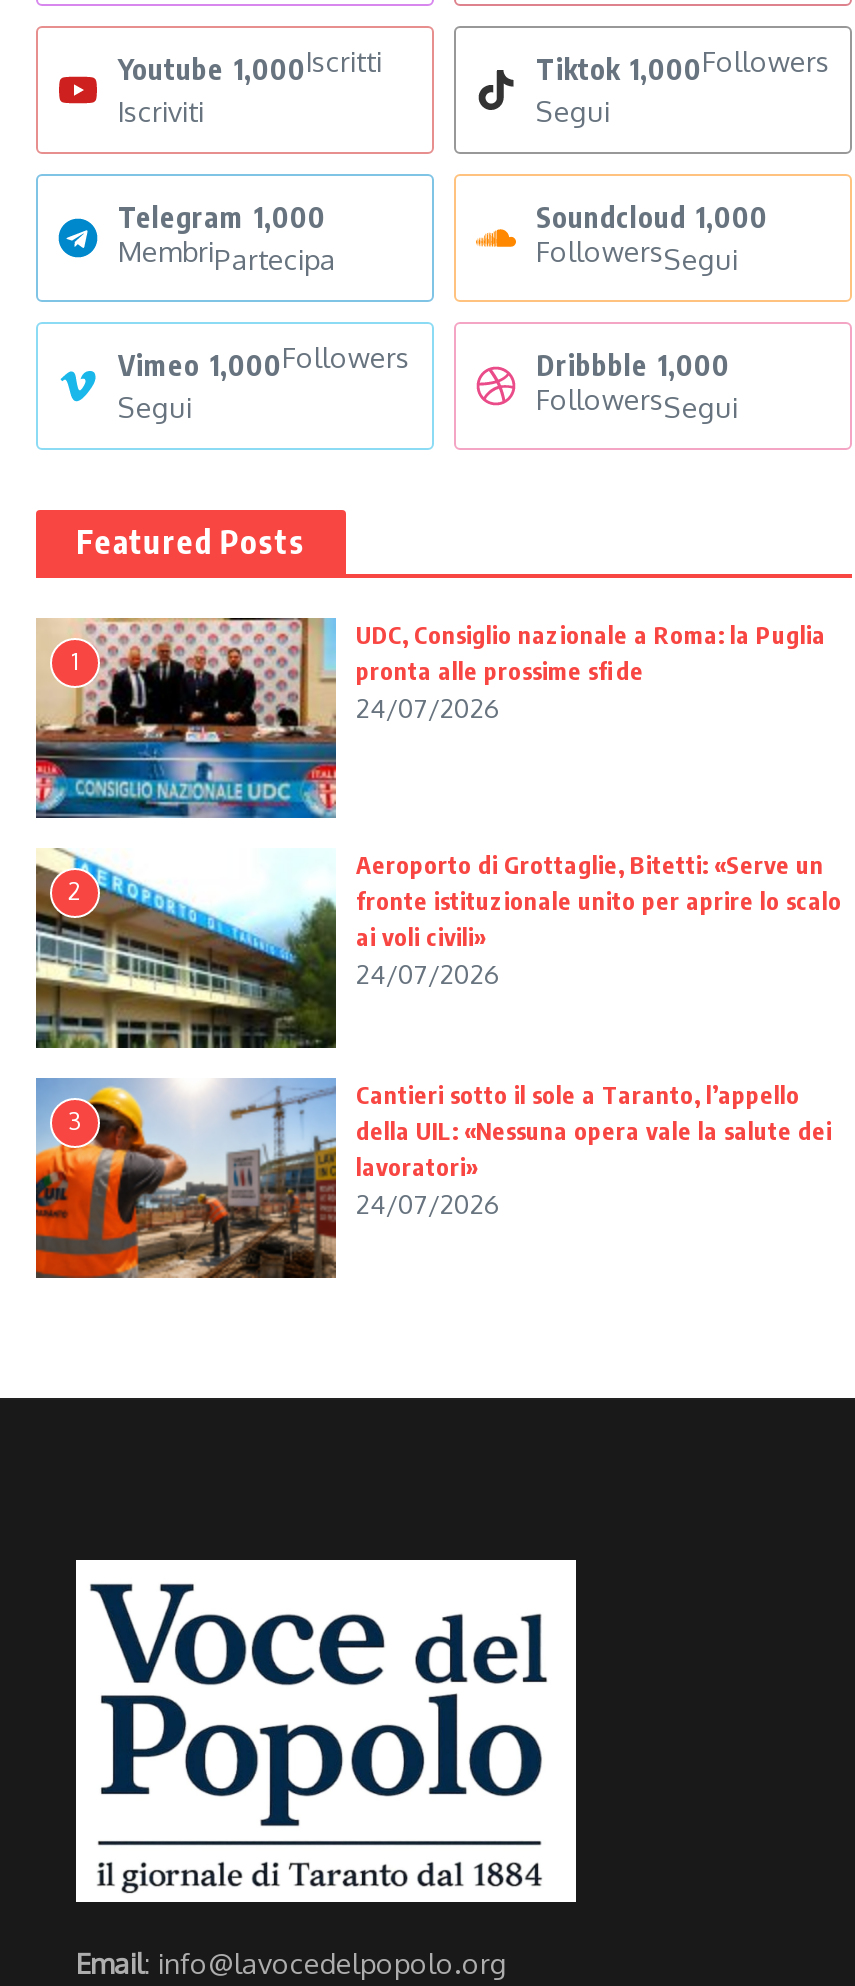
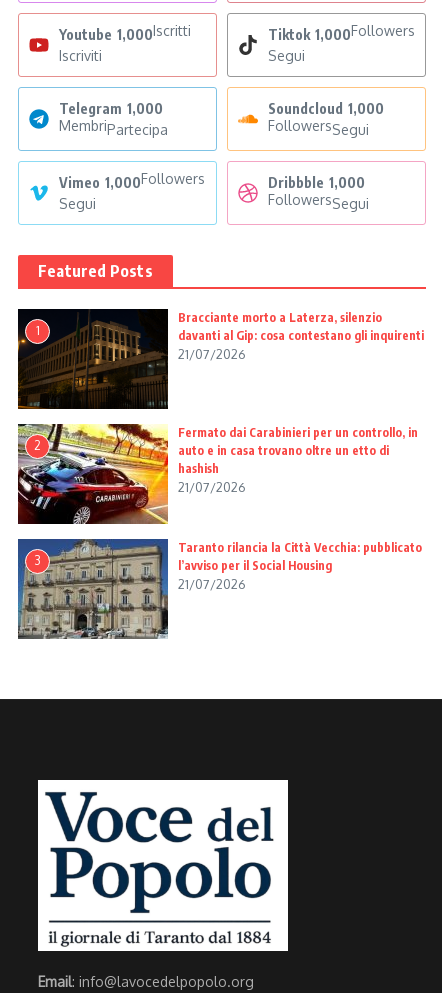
- [image]
- UDC, Consiglio nazionale a Roma: la Puglia
- pronta alle prossime sfide
- 24/07/2026
+ [image]
+ Bracciante morto a Laterza, silenzio
+ davanti al Gip: cosa contestano gli inquirenti
+ 21/07/2026

- [image]
- Aeroporto di Grottaglie, Bitetti: «Serve un
- fronte istituzionale unito per aprire lo scalo
- ai voli civili»
- 24/07/2026
+ [image]
+ Fermato dai Carabinieri per un controllo, in
+ auto e in casa trovano oltre un etto di
+ hashish
+ 21/07/2026

- [image]
- Cantieri sotto il sole a Taranto, l’appello
- della UIL: «Nessuna opera vale la salute dei
- lavoratori»
- 24/07/2026
+ [image]
+ Taranto rilancia la Città Vecchia: pubblicato
+ l’avviso per il Social Housing
+ 21/07/2026
